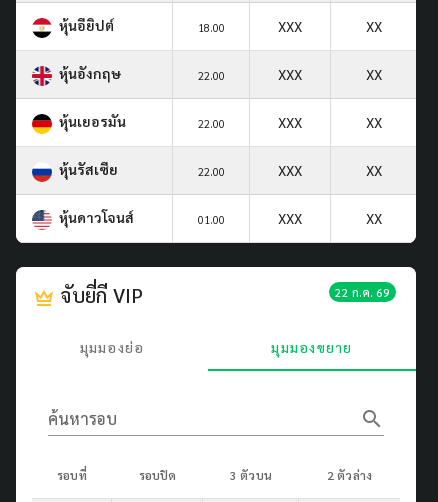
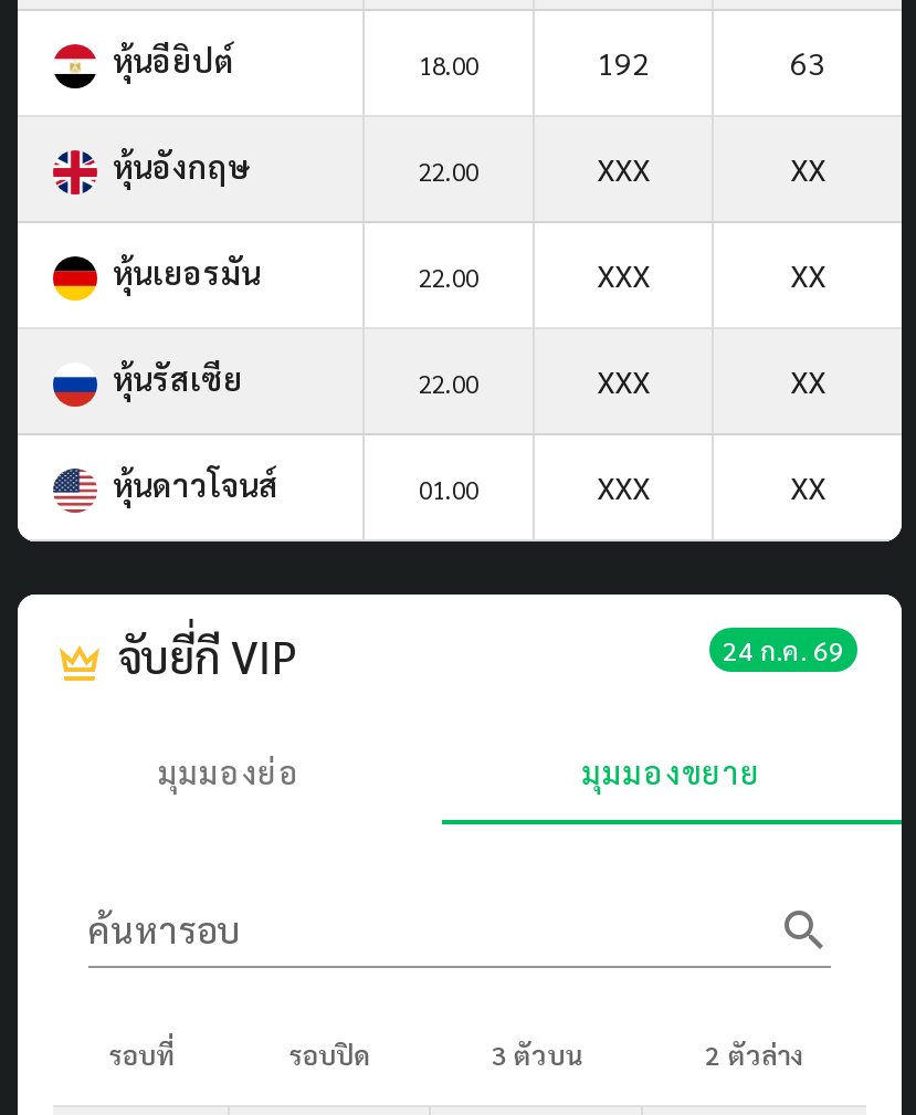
- XXX
- XX
+ 192
+ 63

- 22 ก.ค. 69
+ 24 ก.ค. 69
